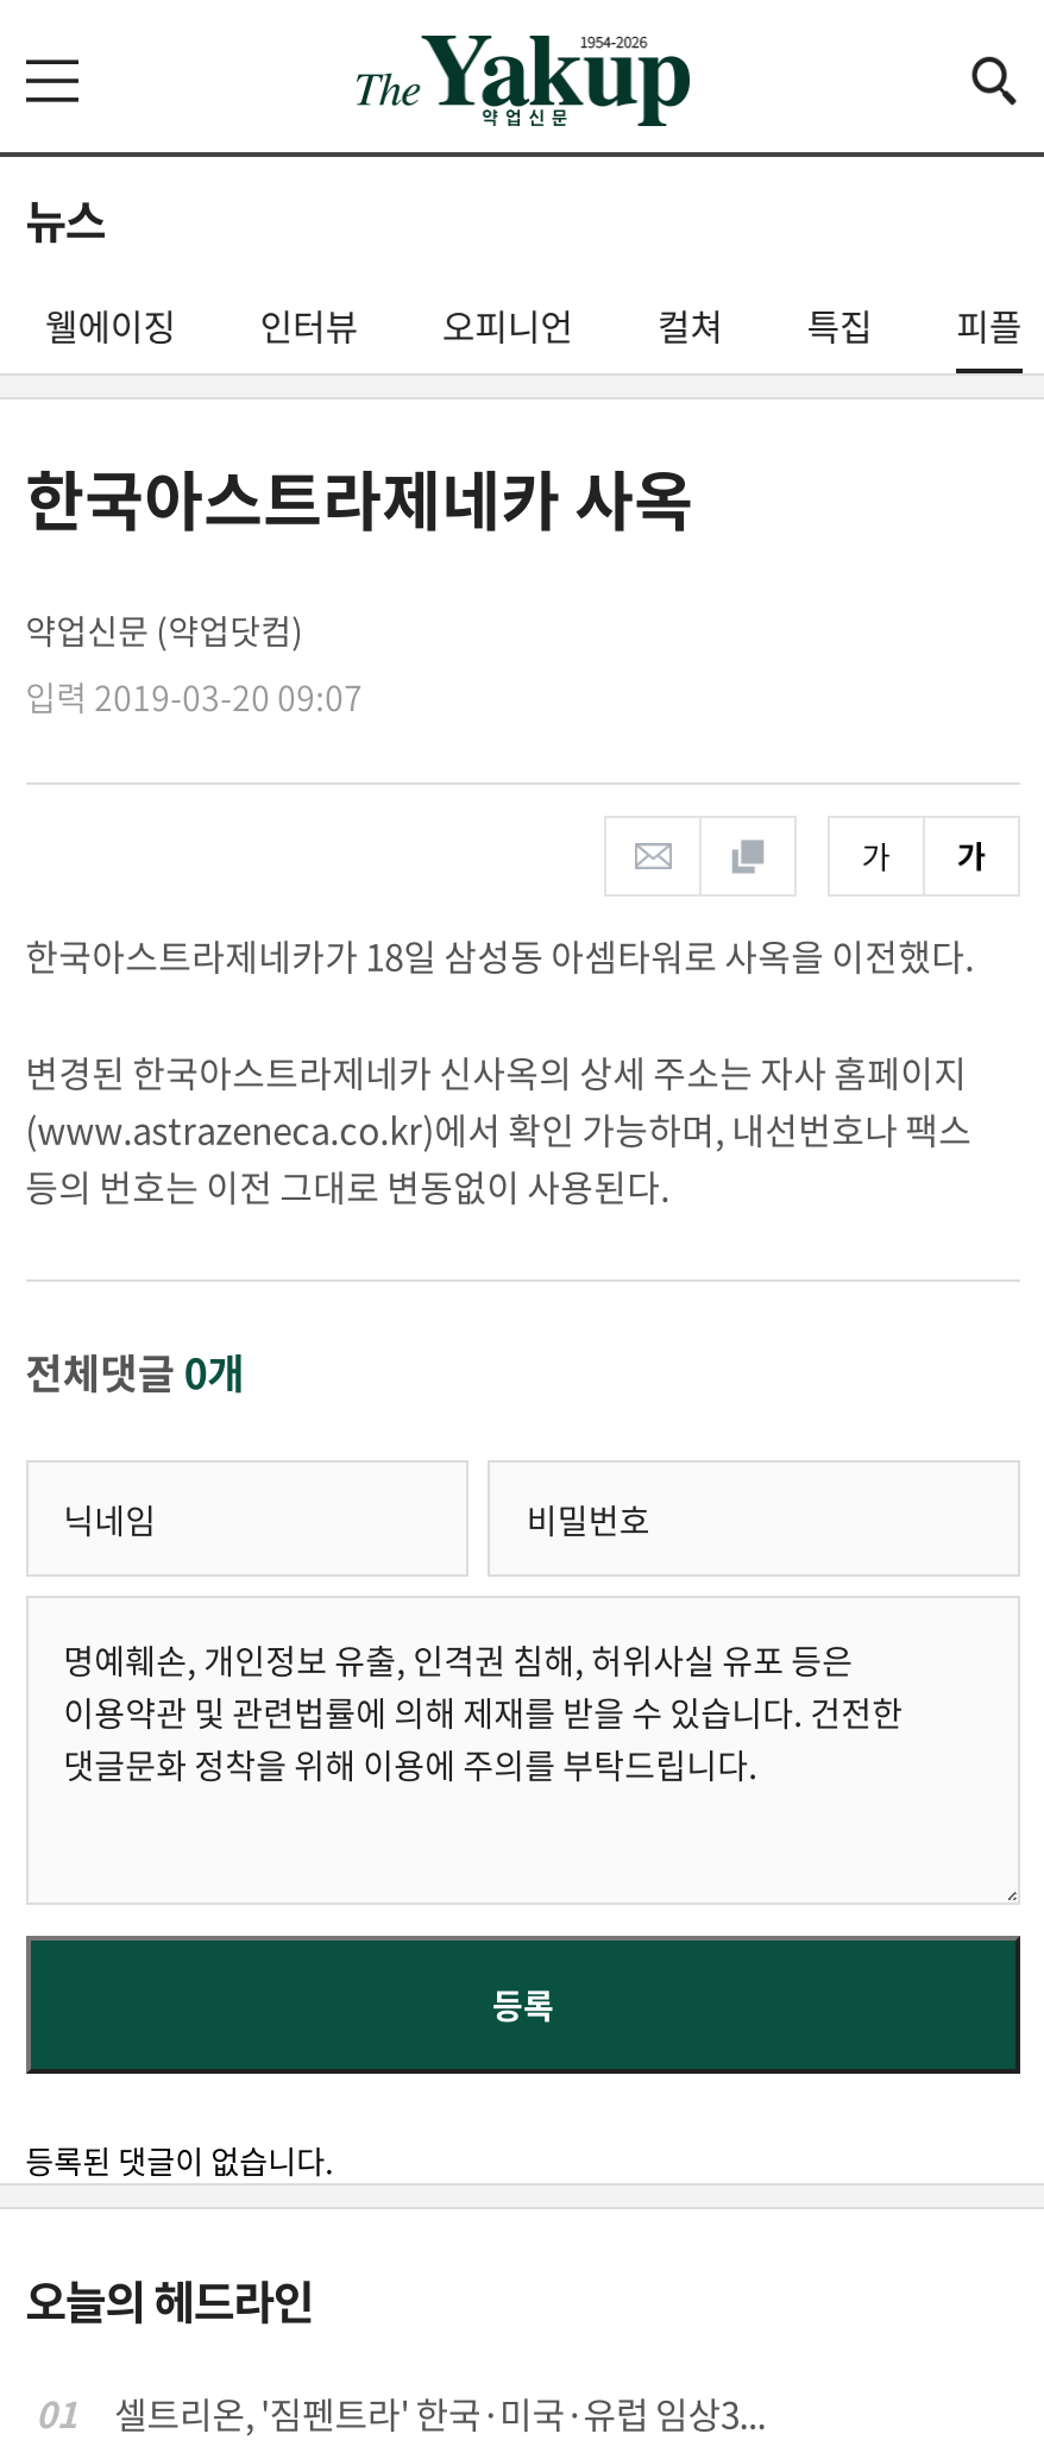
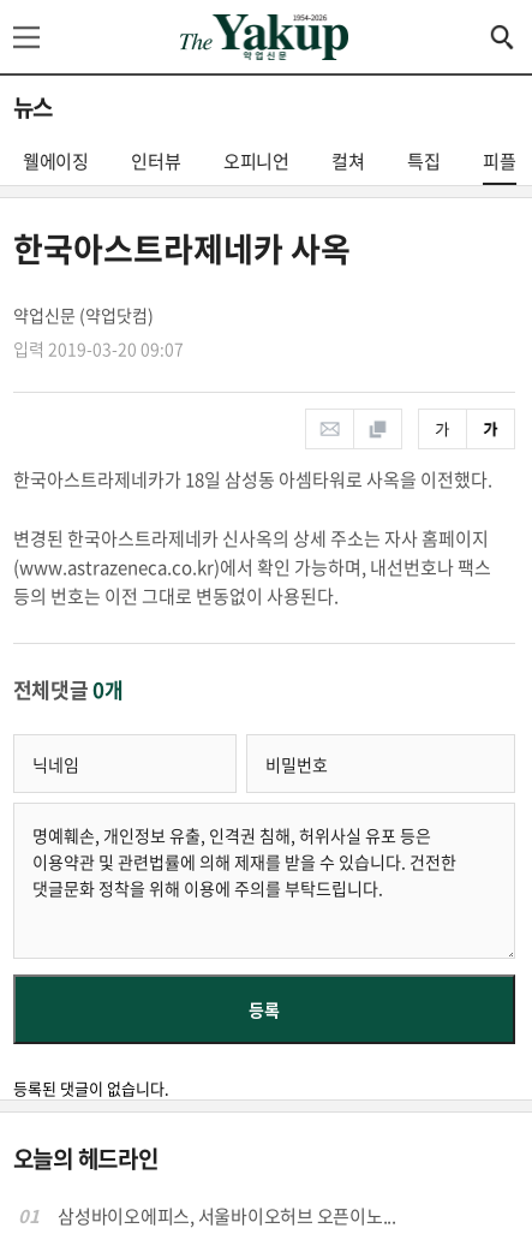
- 셀트리온, '짐펜트라' 한국·미국·유럽 임상3...
+ 삼성바이오에피스, 서울바이오허브 오픈이노...
